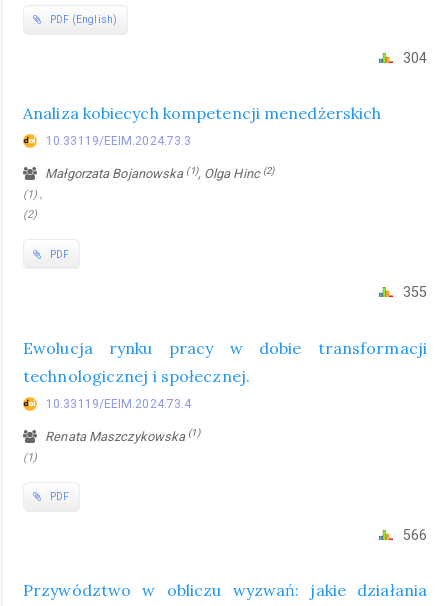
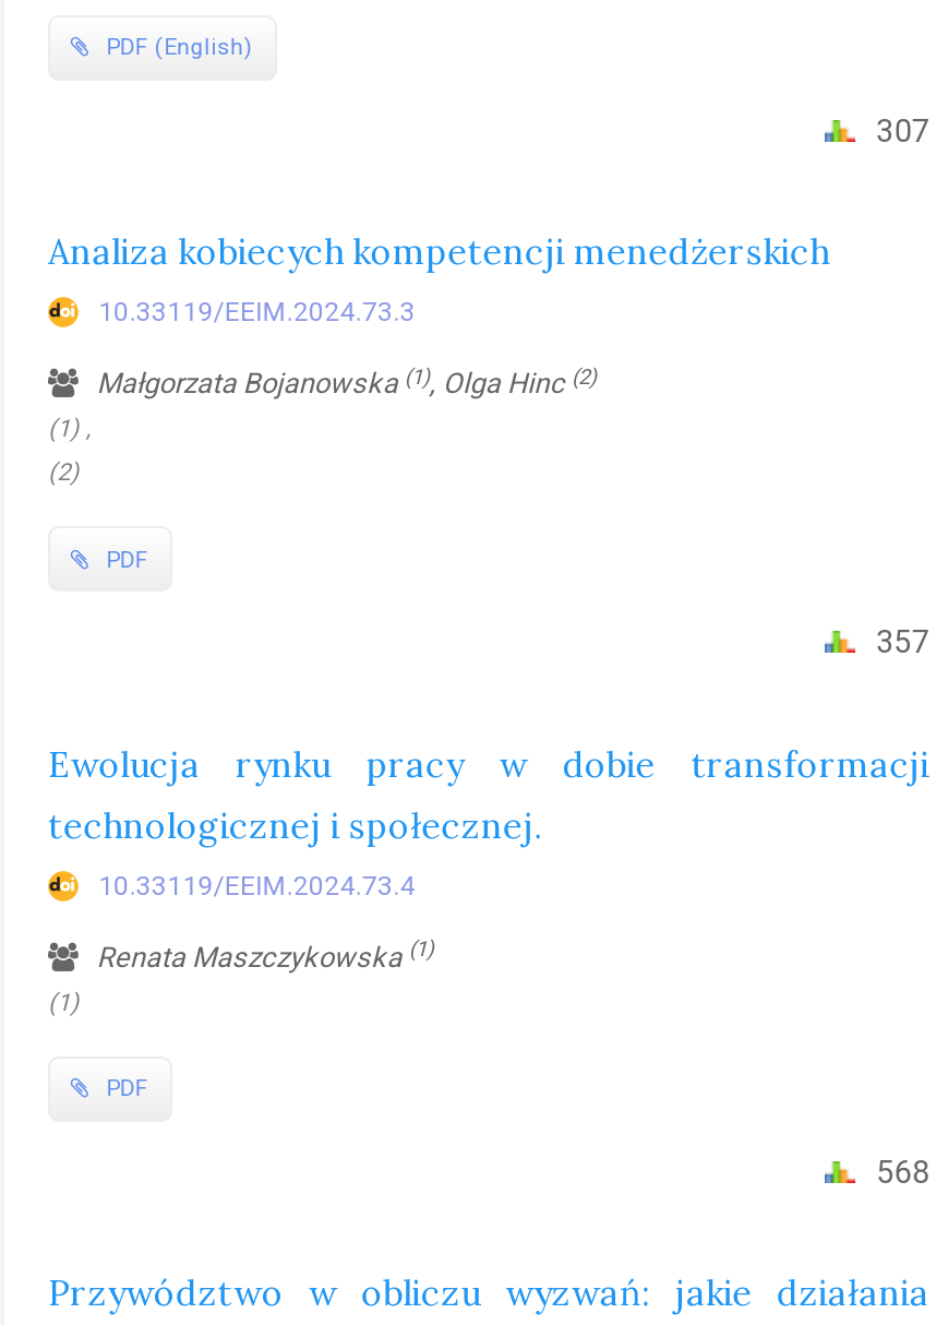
- 304
+ 307

- 355
+ 357

- 566
+ 568
